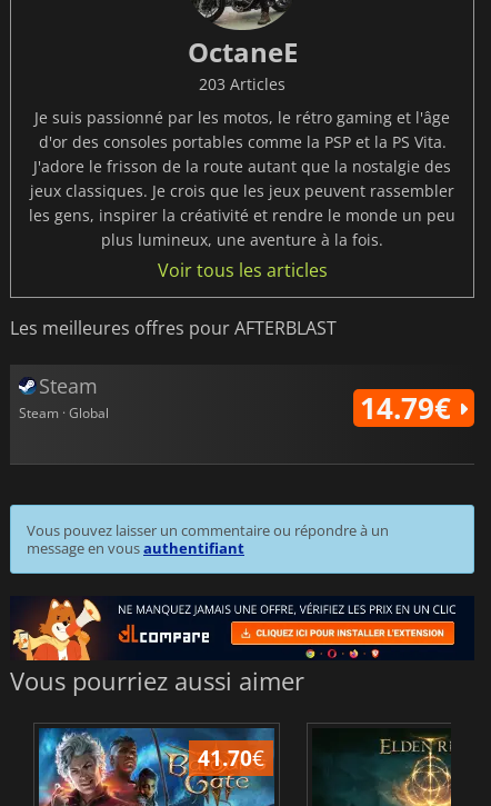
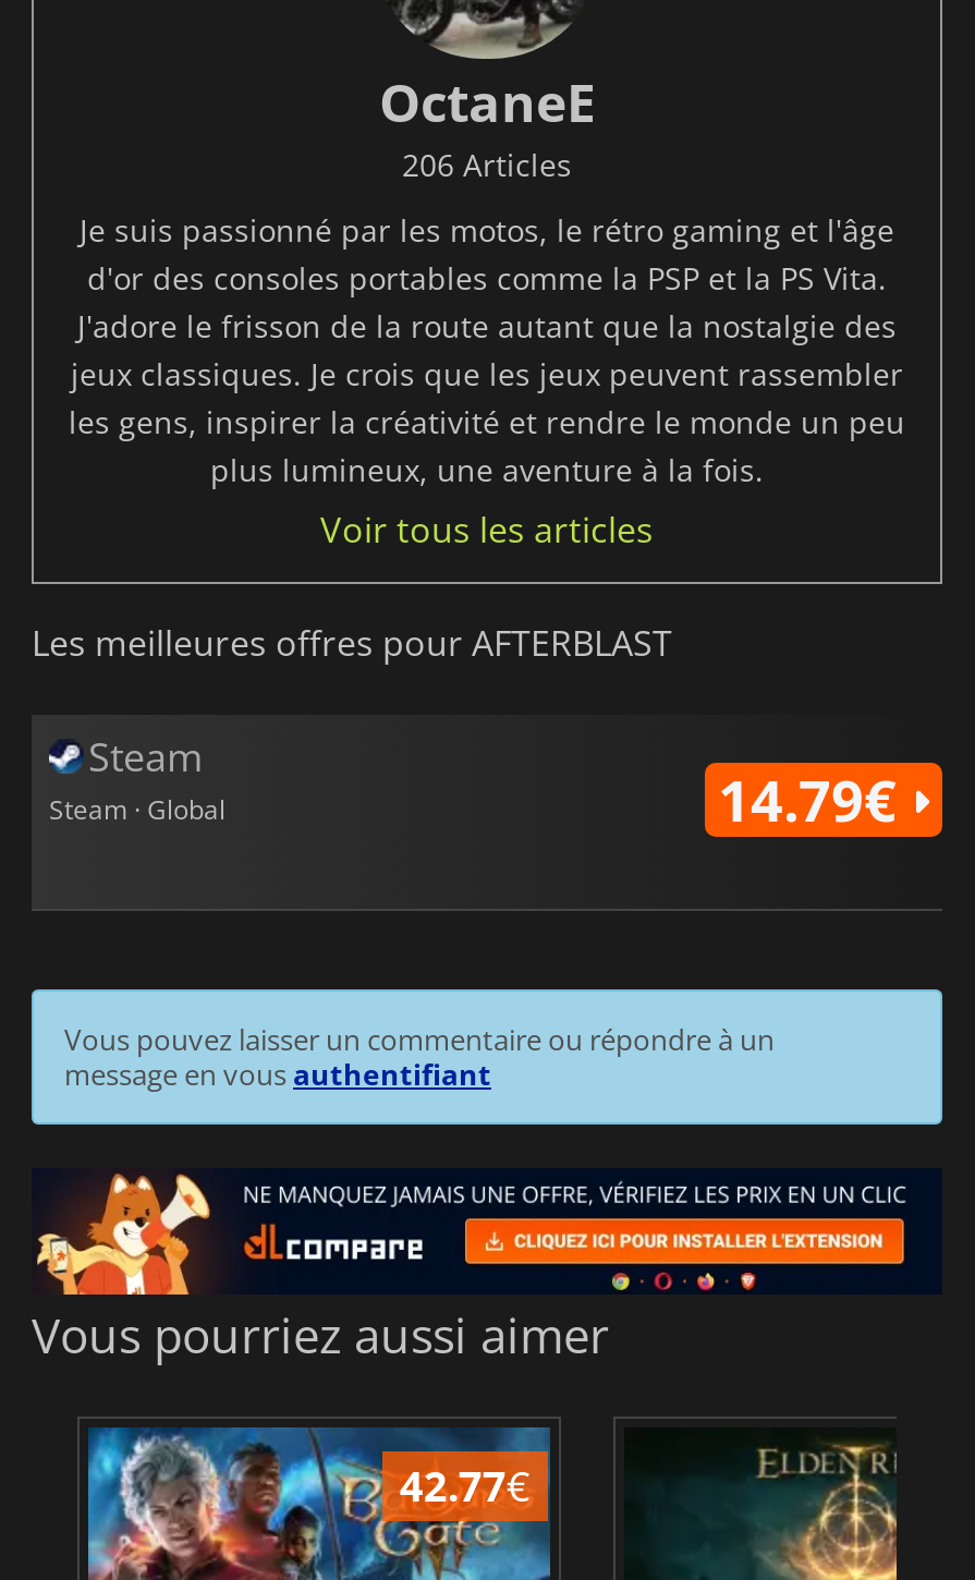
- 203 Articles
+ 206 Articles

- 41.70€
+ 42.77€
